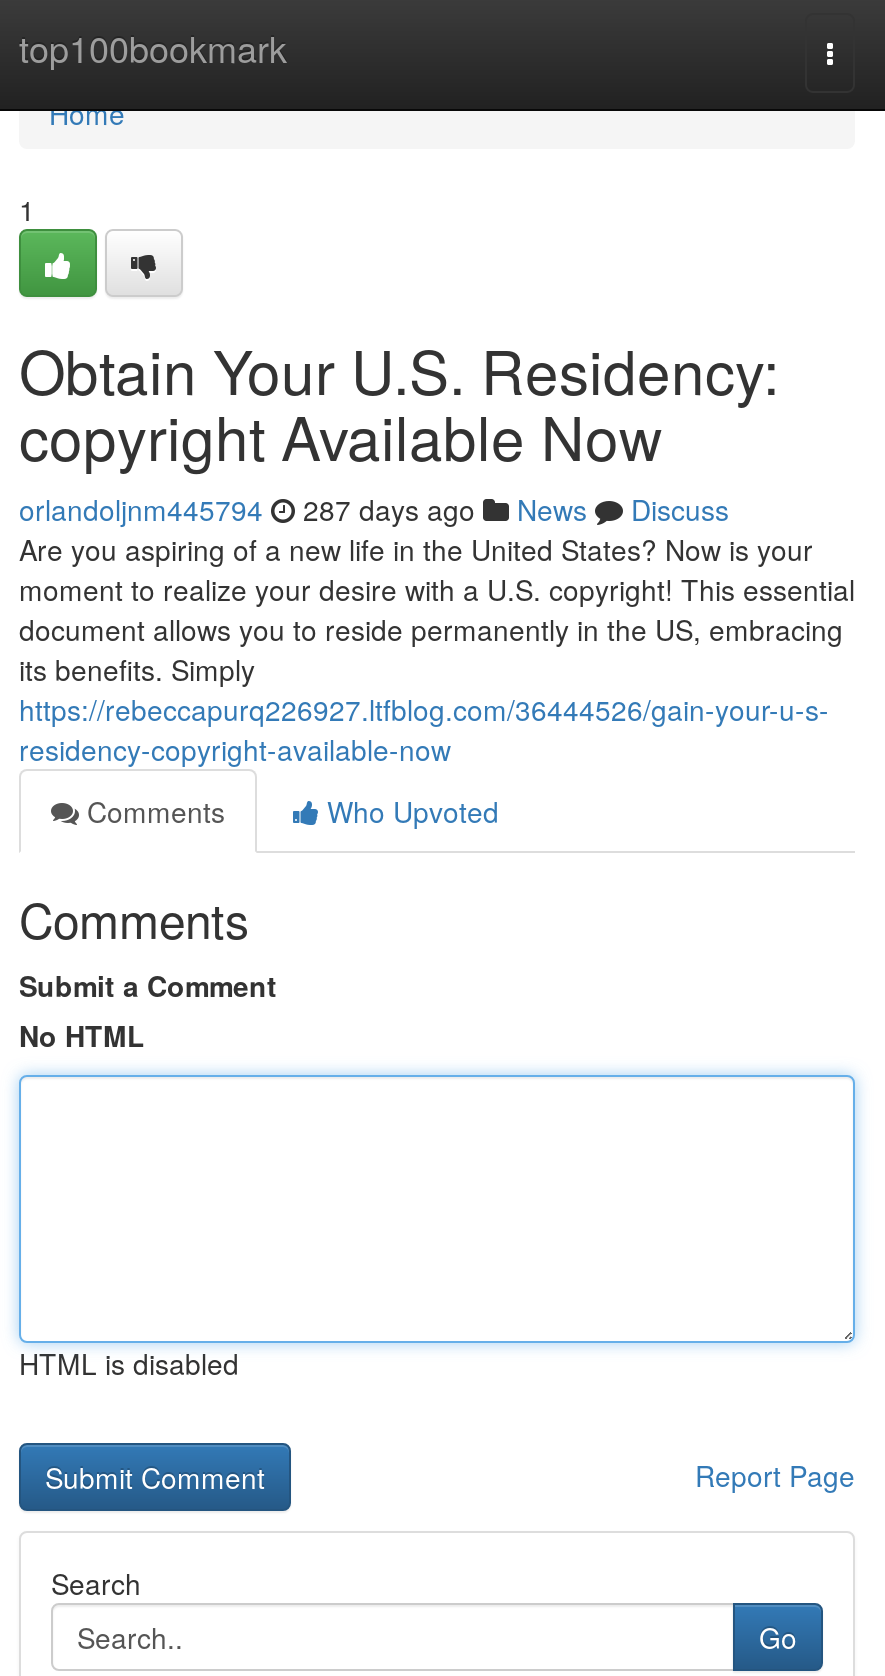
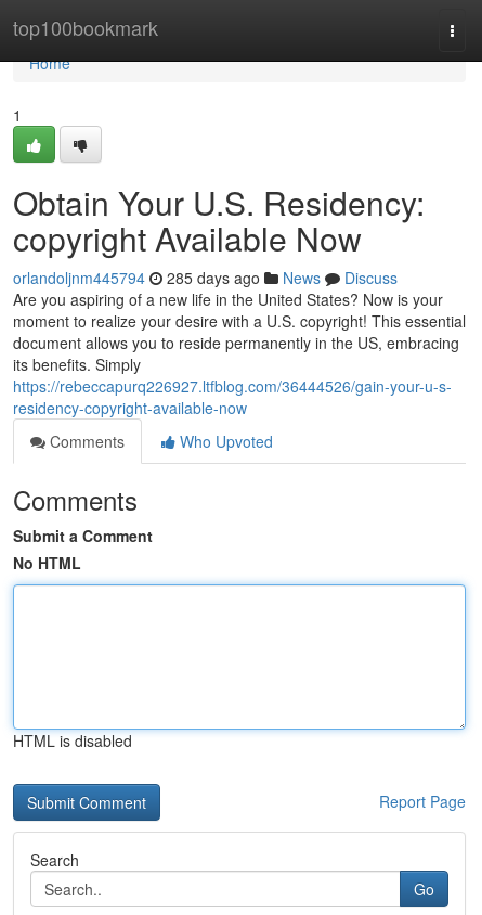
- orlandoljnm445794 287 days ago News Discuss
+ orlandoljnm445794 285 days ago News Discuss
